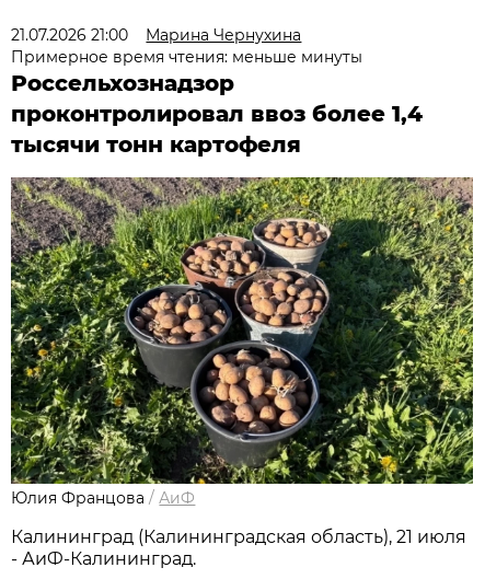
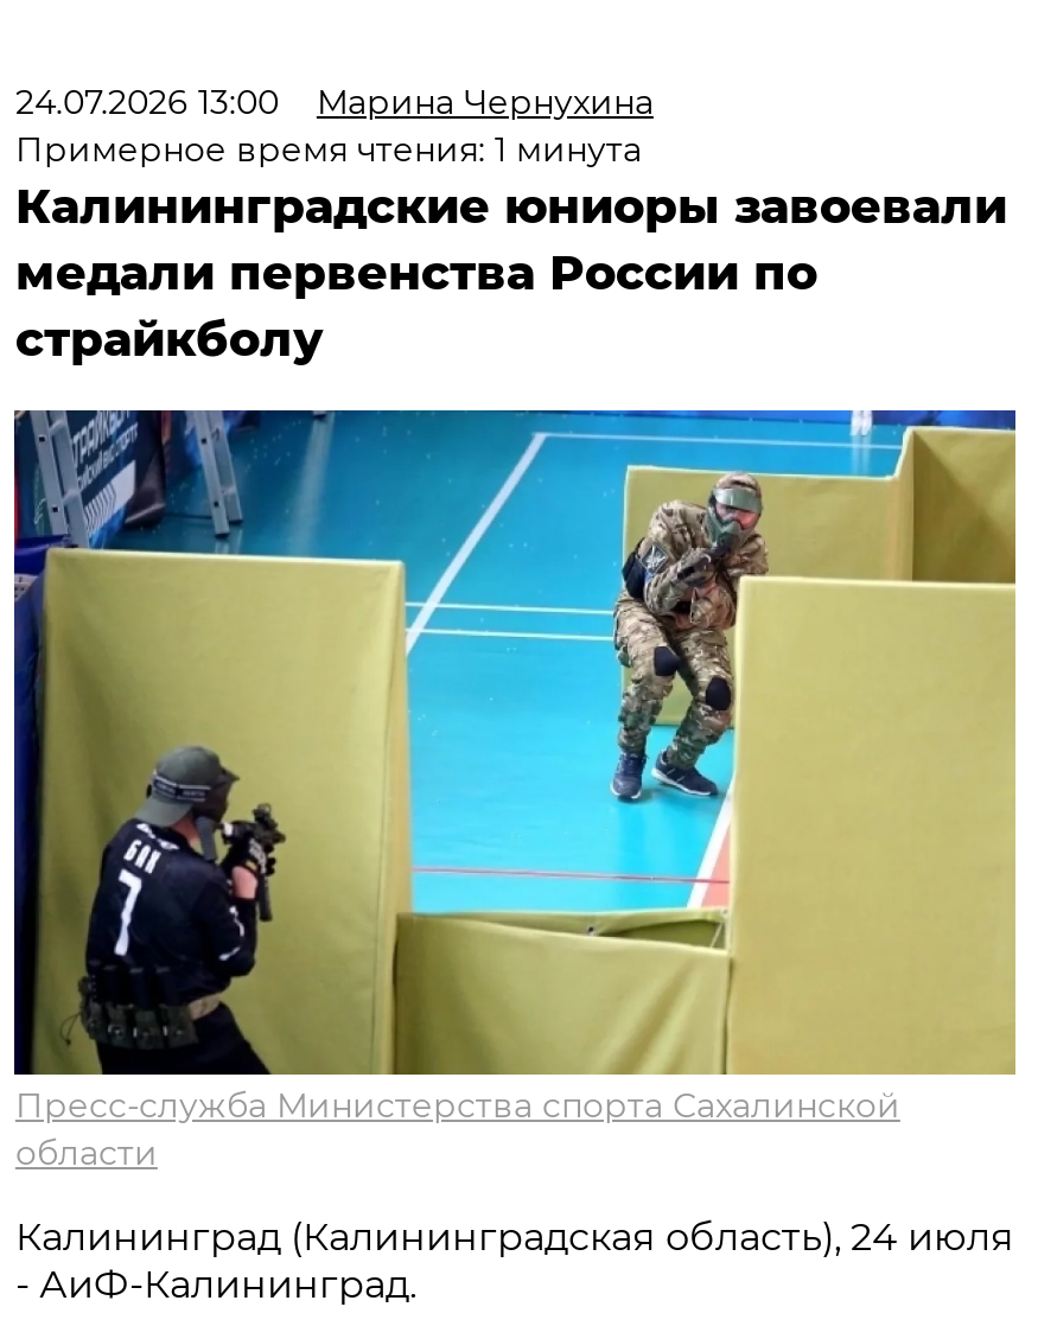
- 21.07.2026 21:00 Марина Чернухина
+ 24.07.2026 13:00 Марина Чернухина

- Примерное время чтения: меньше минуты
- Россельхознадзор
- проконтролировал ввоз более 1,4
- тысячи тонн картофеля
+ Примерное время чтения: 1 минута
+ Калининградские юниоры завоевали
+ медали первенства России по
+ страйкболу

- [image]
- Юлия Францова / АиФ
+ [image]
+ Пресс-служба Министерства спорта Сахалинской
+ области

- Калининград (Калининградская область), 21 июля
+ Калининград (Калининградская область), 24 июля
